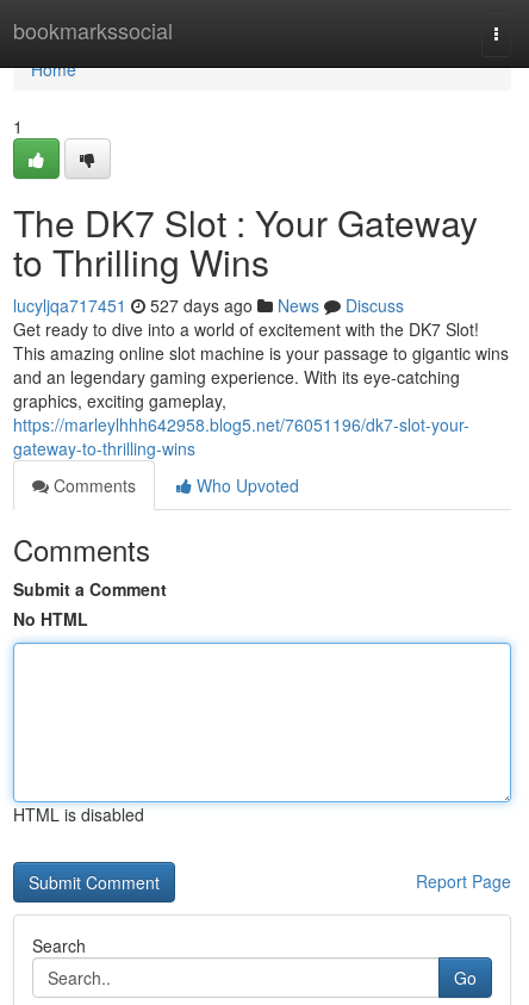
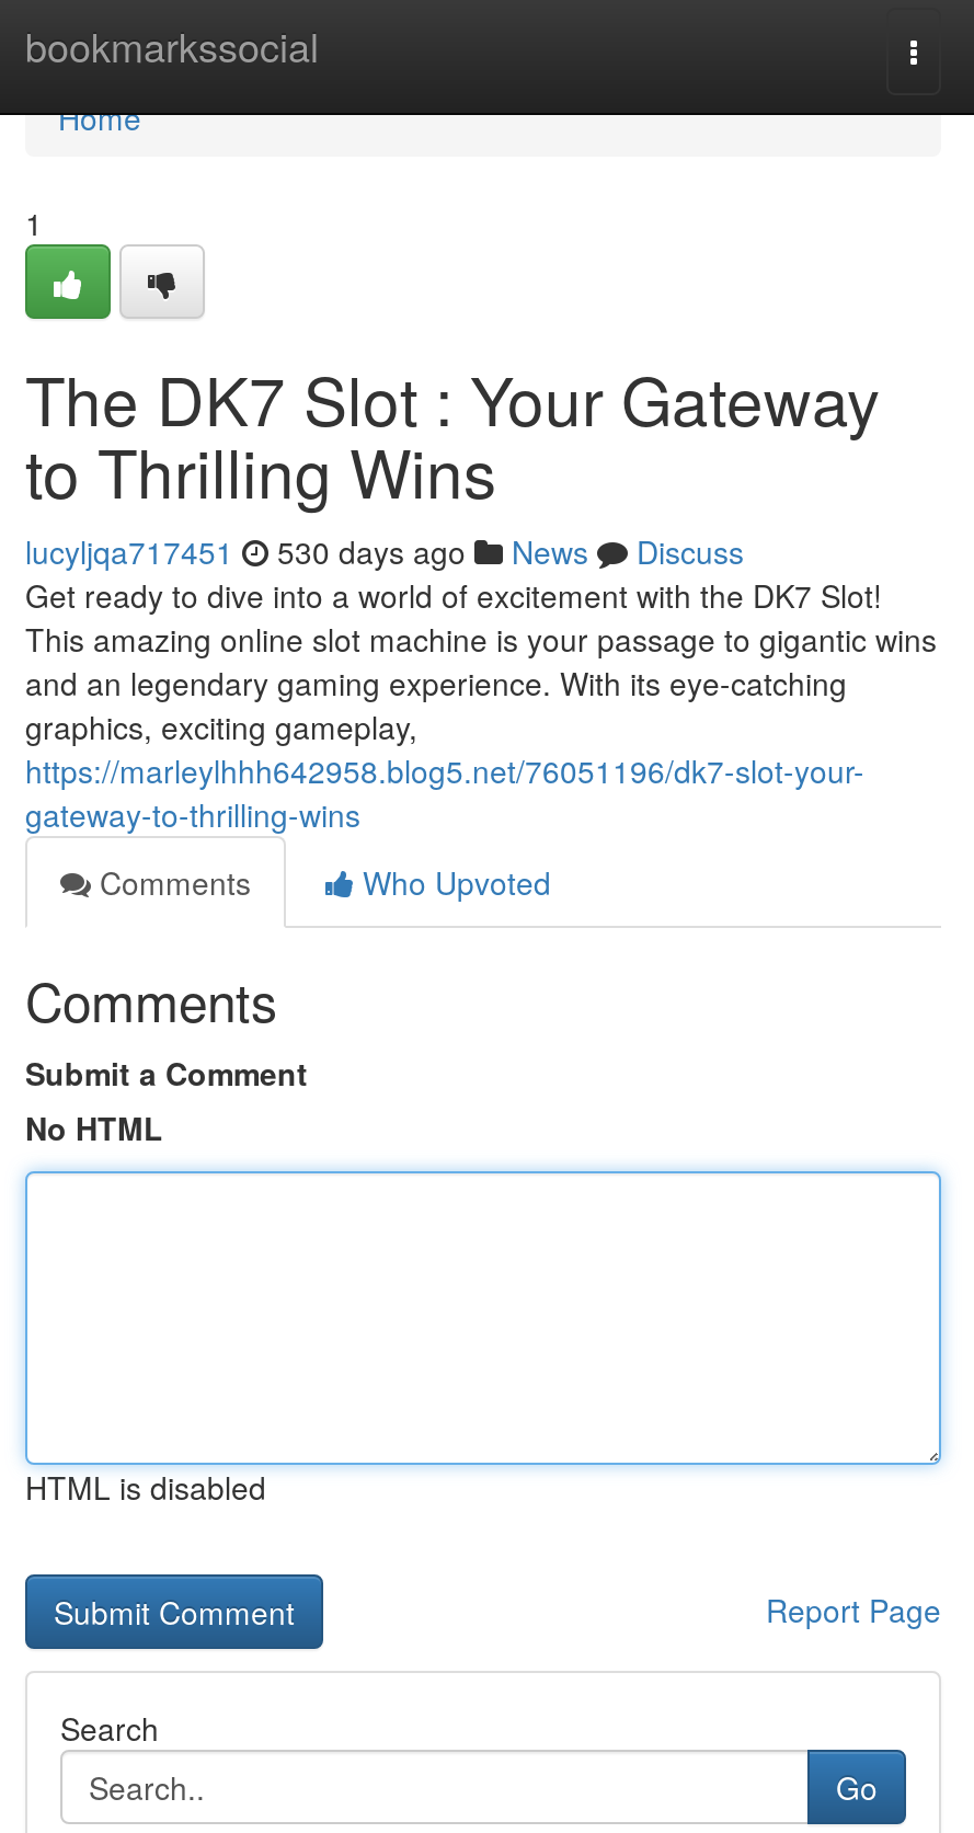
- lucyljqa717451 527 days ago News Discuss
+ lucyljqa717451 530 days ago News Discuss
